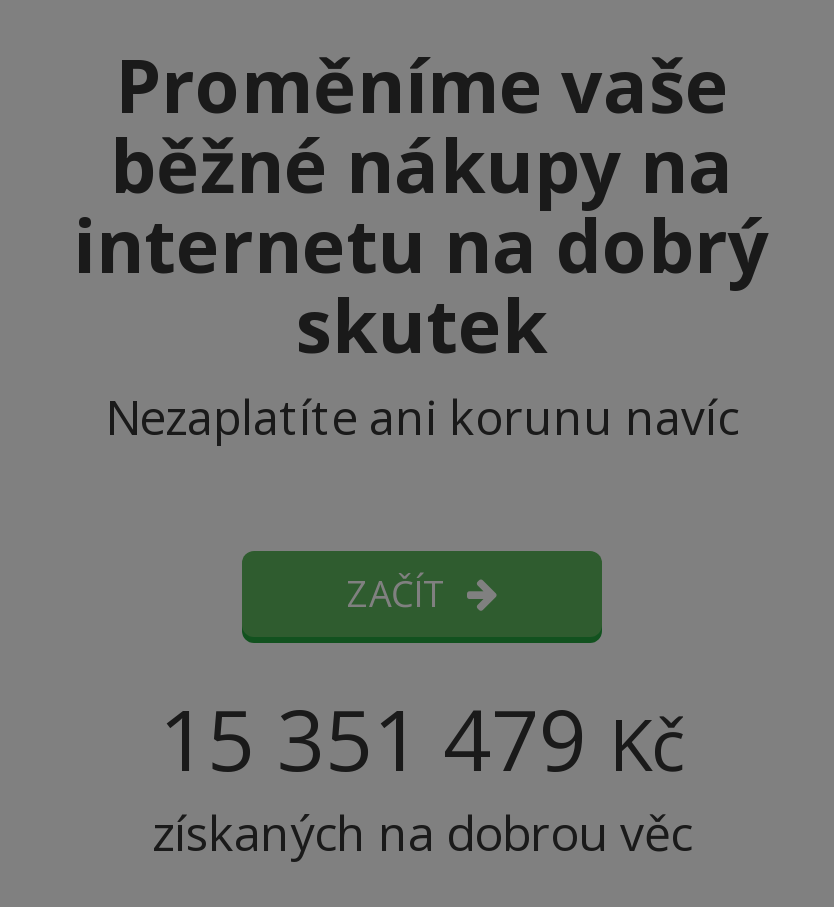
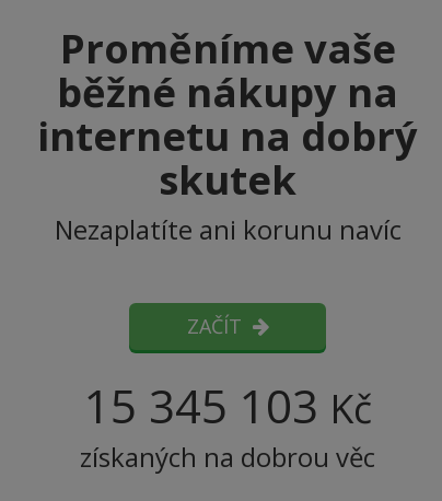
- 15 351 479 Kč
+ 15 345 103 Kč
